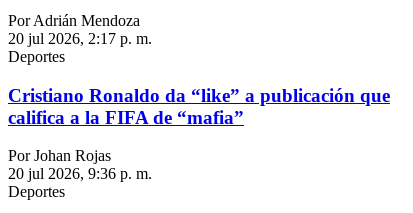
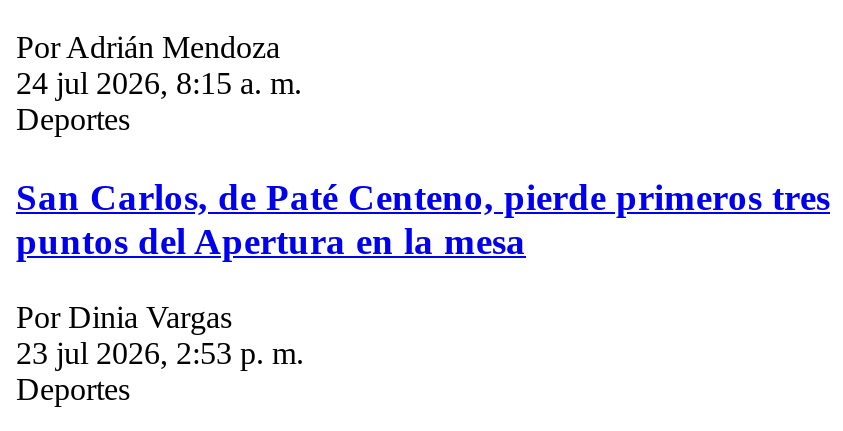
- 20 jul 2026, 2:17 p. m.
+ 24 jul 2026, 8:15 a. m.

- Cristiano Ronaldo da “like” a publicación que
- califica a la FIFA de “mafia”
+ San Carlos, de Paté Centeno, pierde primeros tres
+ puntos del Apertura en la mesa

- Por Johan Rojas
- 20 jul 2026, 9:36 p. m.
+ Por Dinia Vargas
+ 23 jul 2026, 2:53 p. m.
